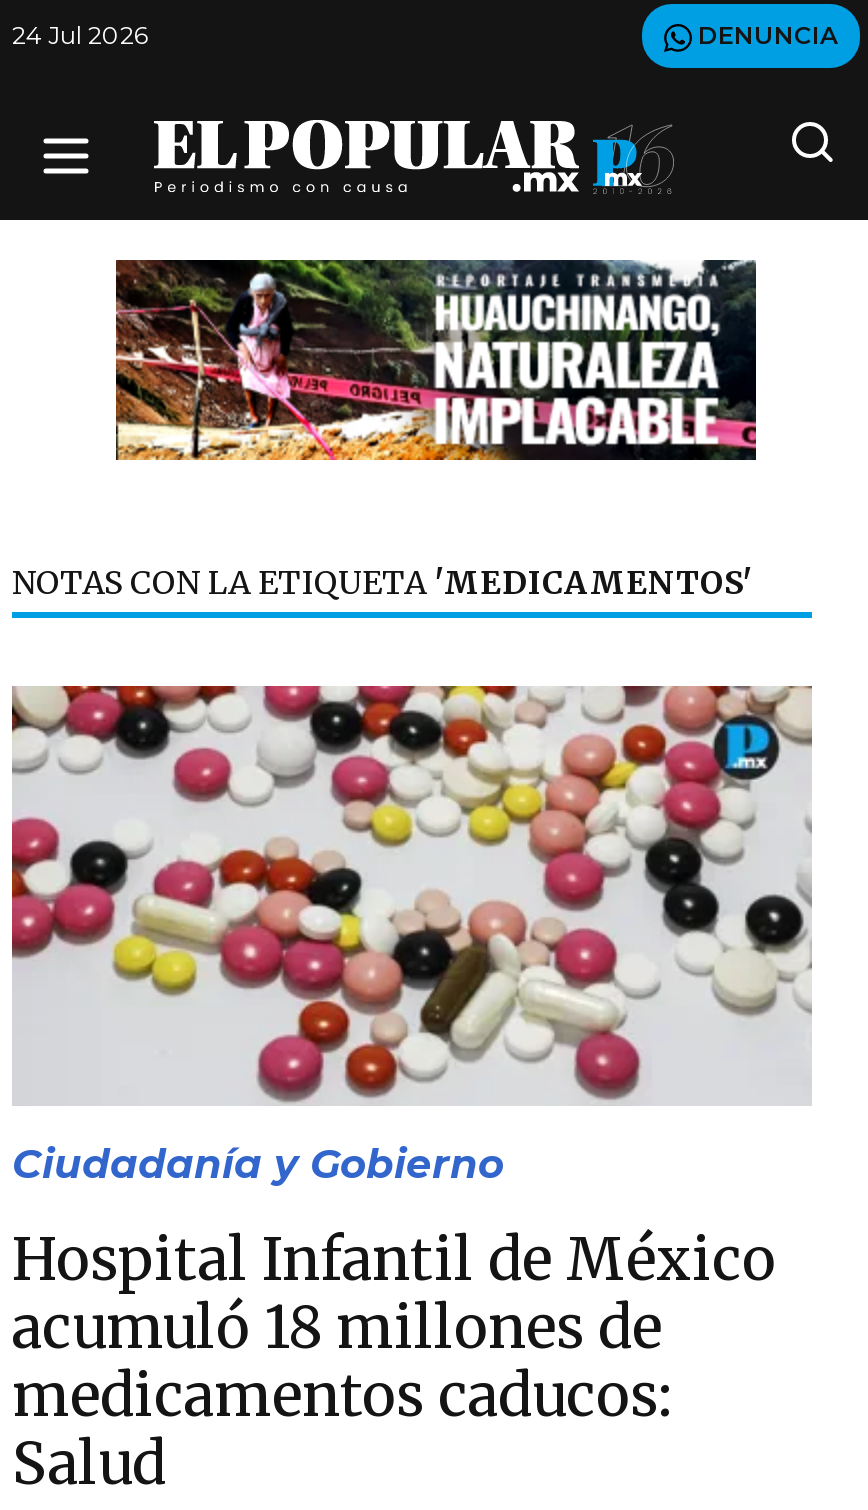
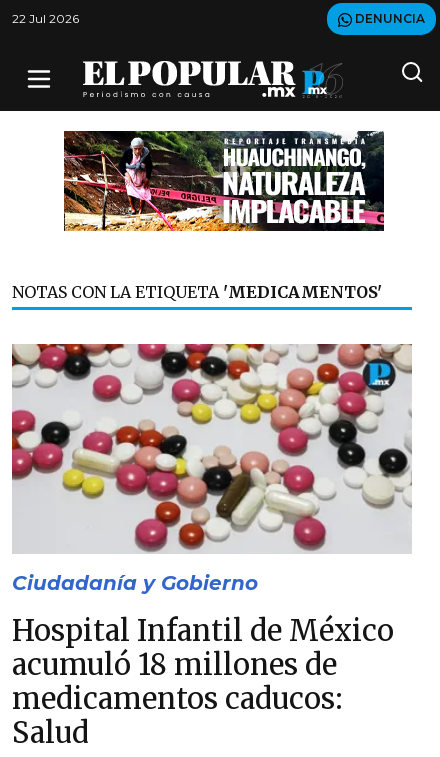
- 24 Jul 2026
+ 22 Jul 2026
